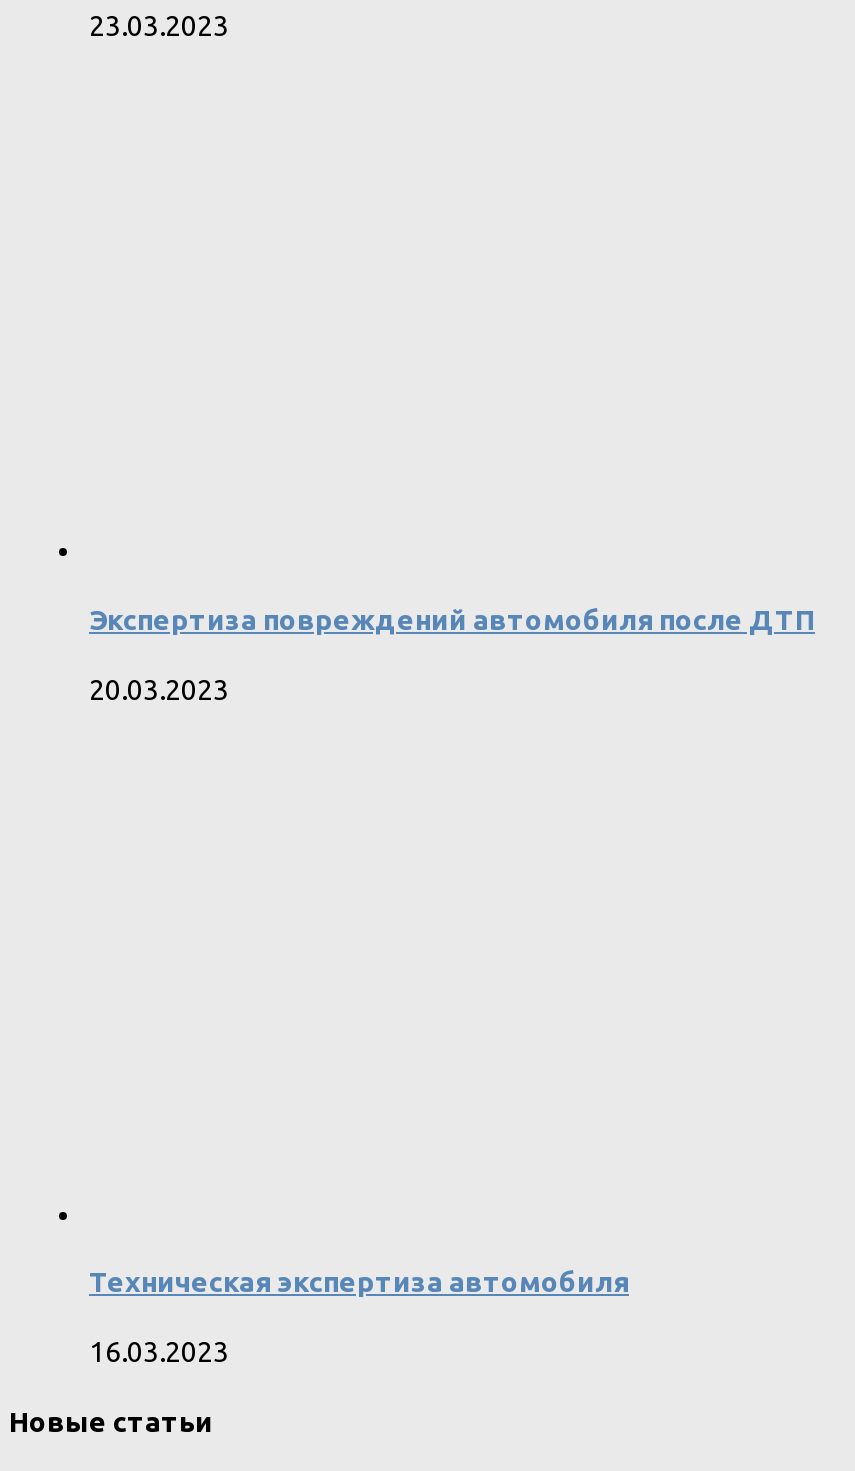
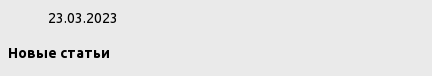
- Экспертиза повреждений автомобиля после ДТП
- 20.03.2023

- Техническая экспертиза автомобиля
- 16.03.2023
